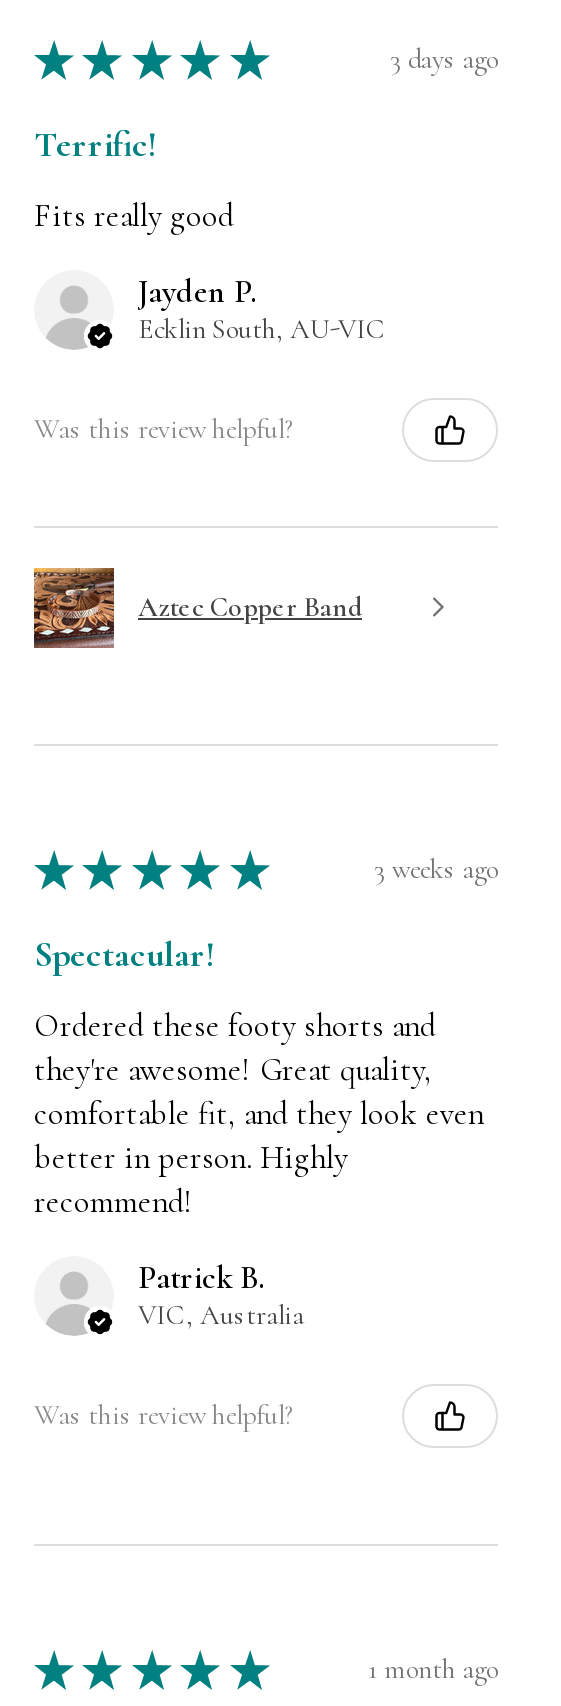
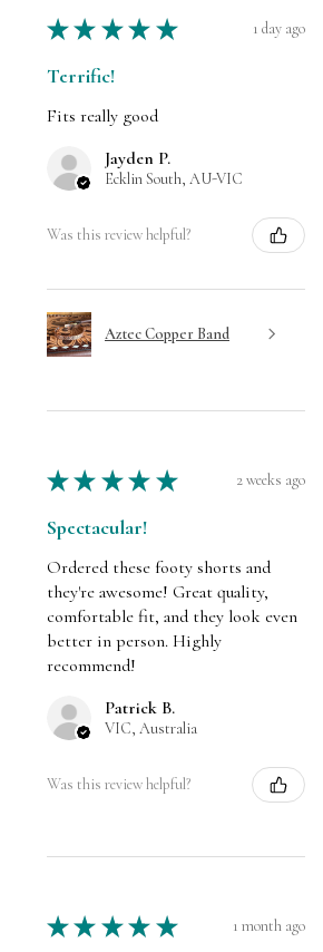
- 3 days ago
+ 1 day ago

- 3 weeks ago
+ 2 weeks ago
